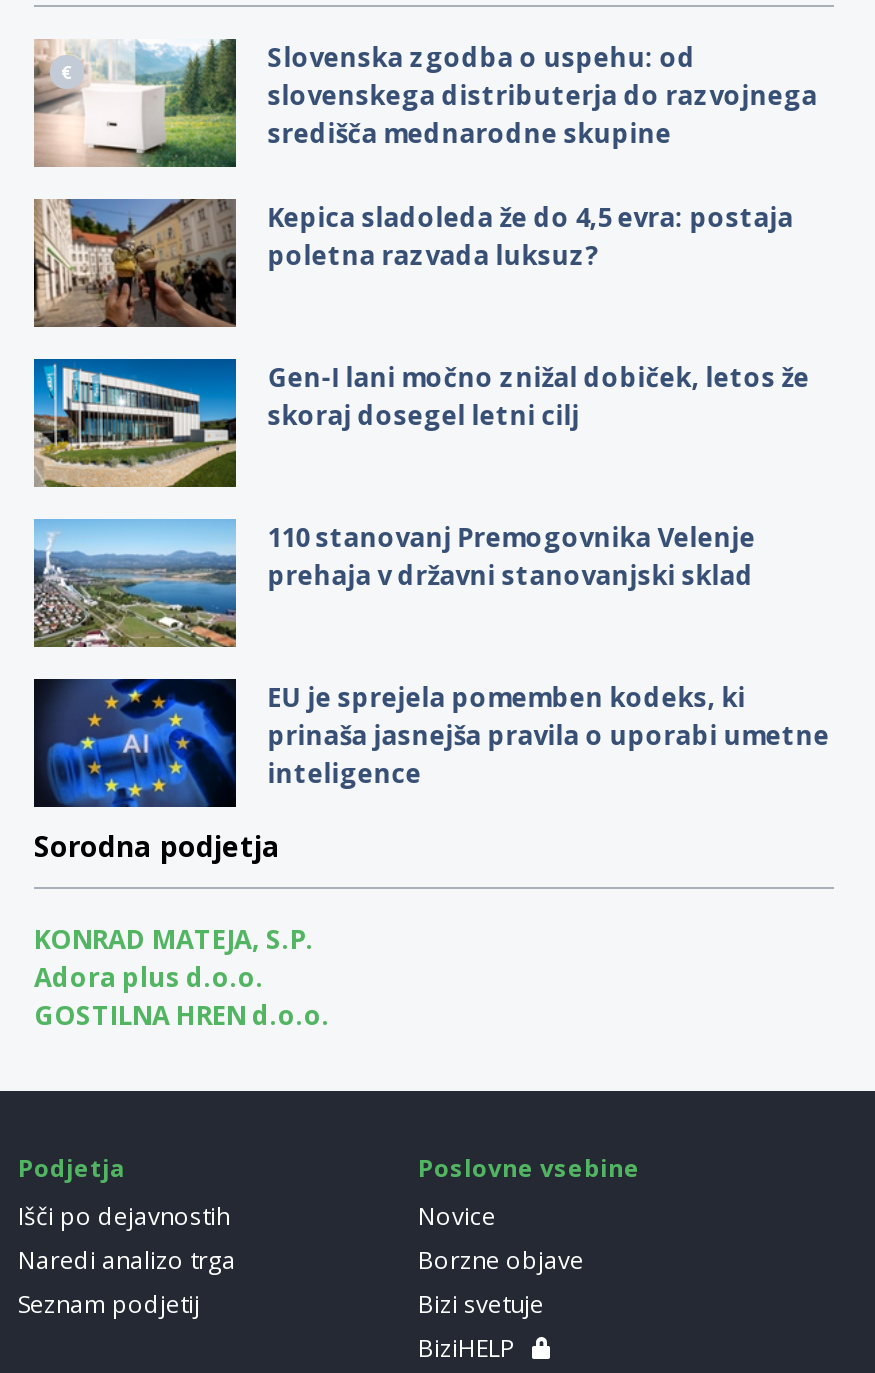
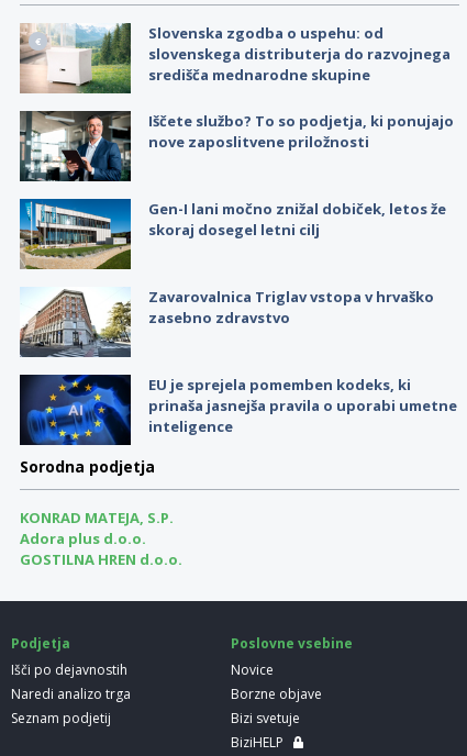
- [image]
- Kepica sladoleda že do 4,5 evra: postaja
- poletna razvada luksuz?
+ [image]
+ Iščete službo? To so podjetja, ki ponujajo
+ nove zaposlitvene priložnosti

- [image]
- 110 stanovanj Premogovnika Velenje
- prehaja v državni stanovanjski sklad
+ [image]
+ Zavarovalnica Triglav vstopa v hrvaško
+ zasebno zdravstvo
